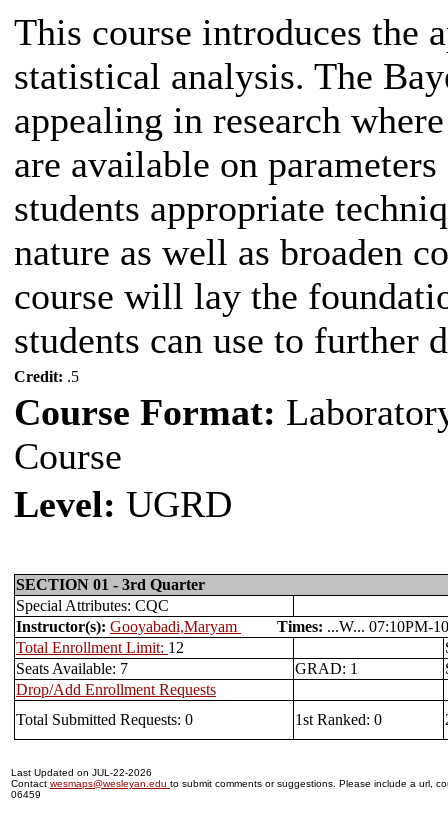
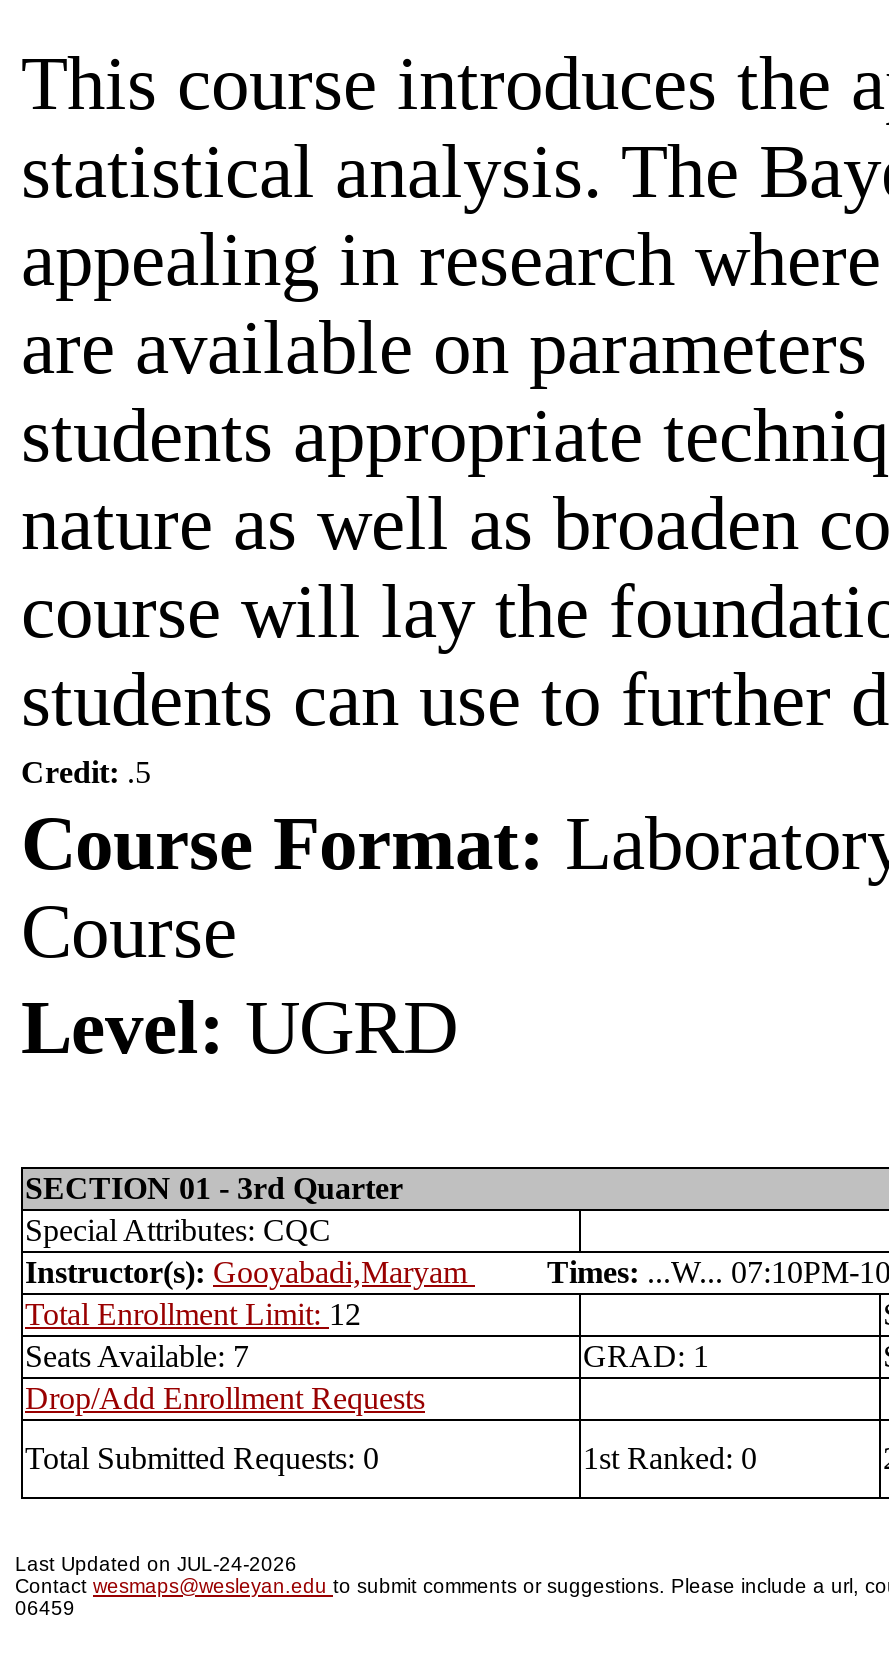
- Last Updated on JUL-22-2026
+ Last Updated on JUL-24-2026
